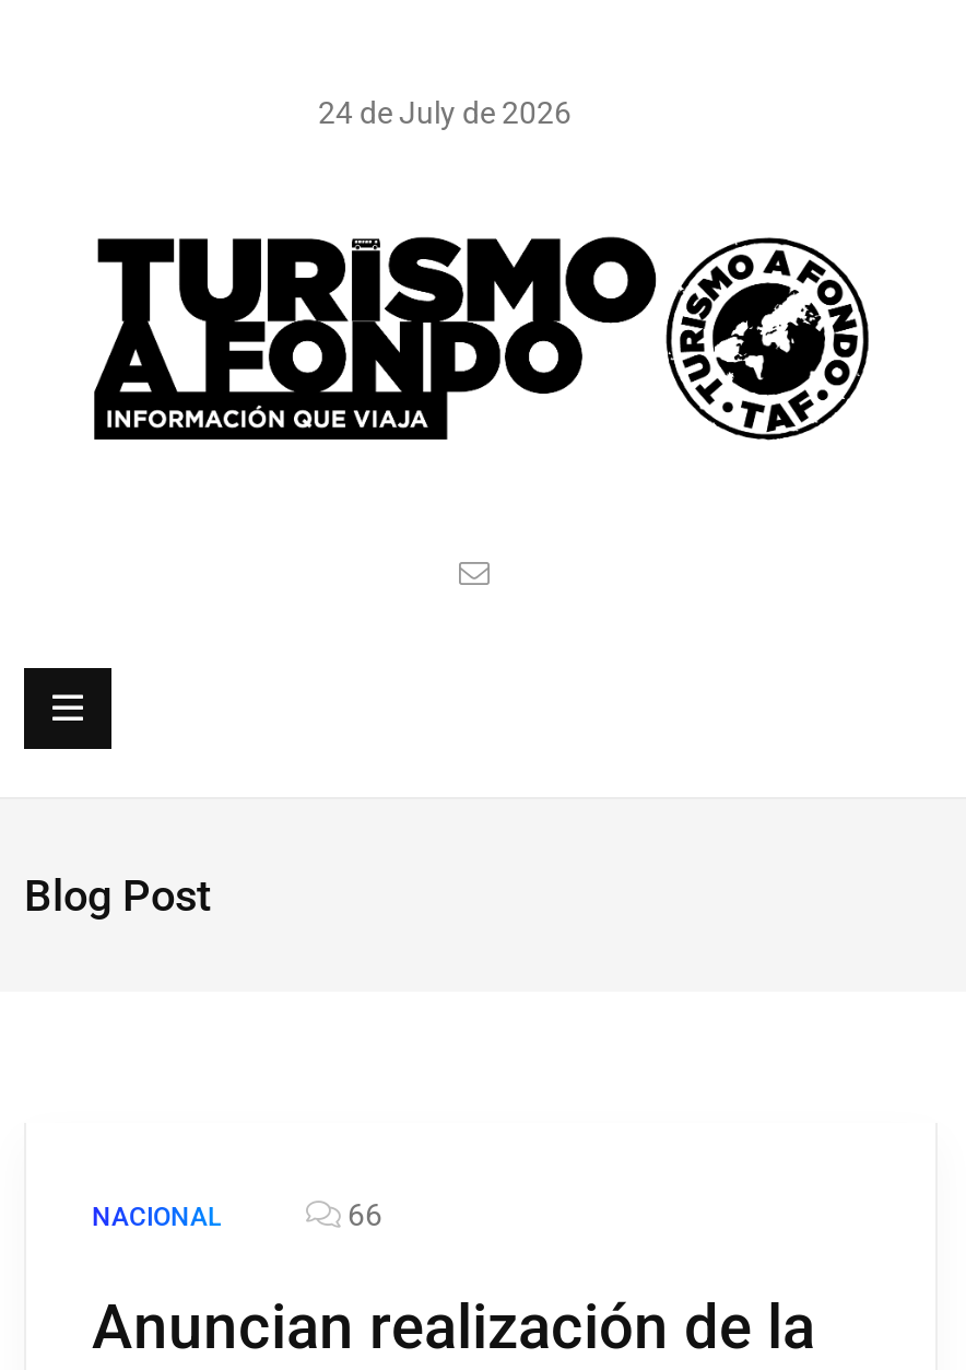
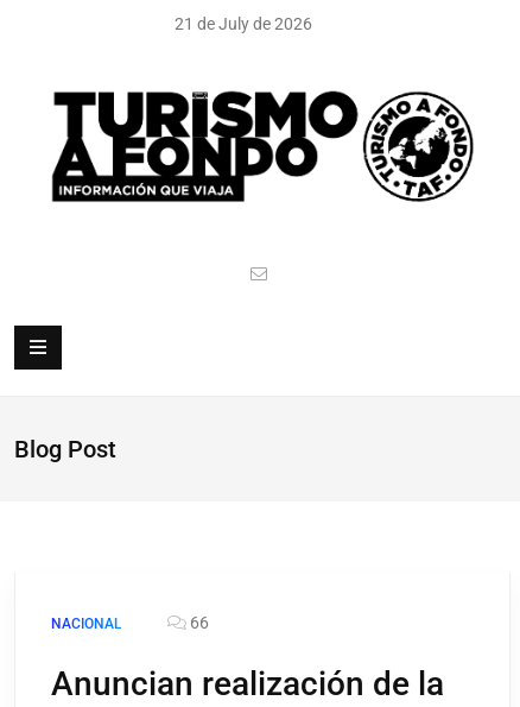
- 24 de July de 2026
+ 21 de July de 2026
